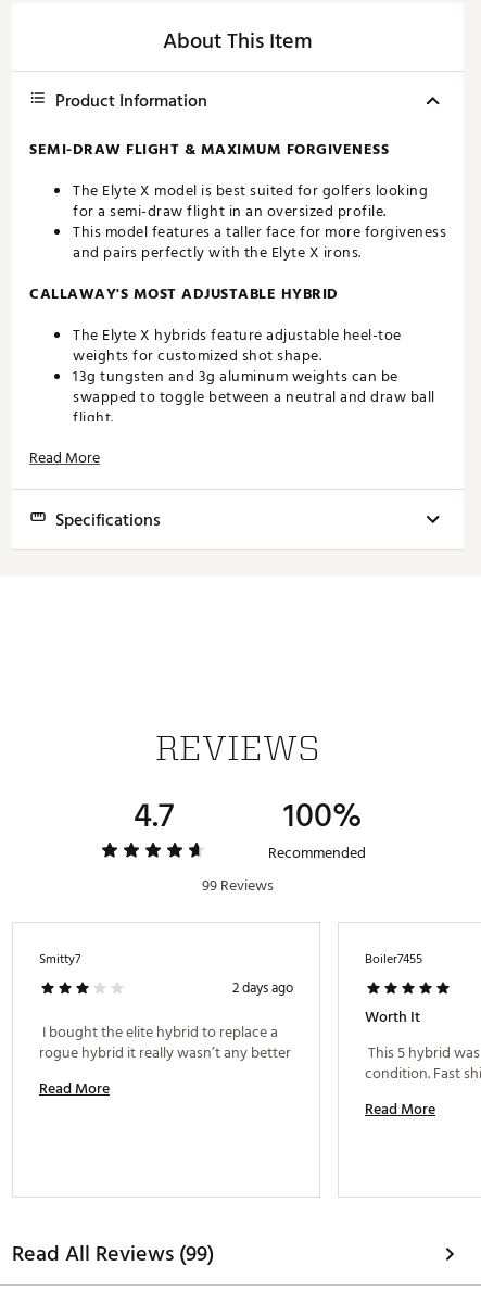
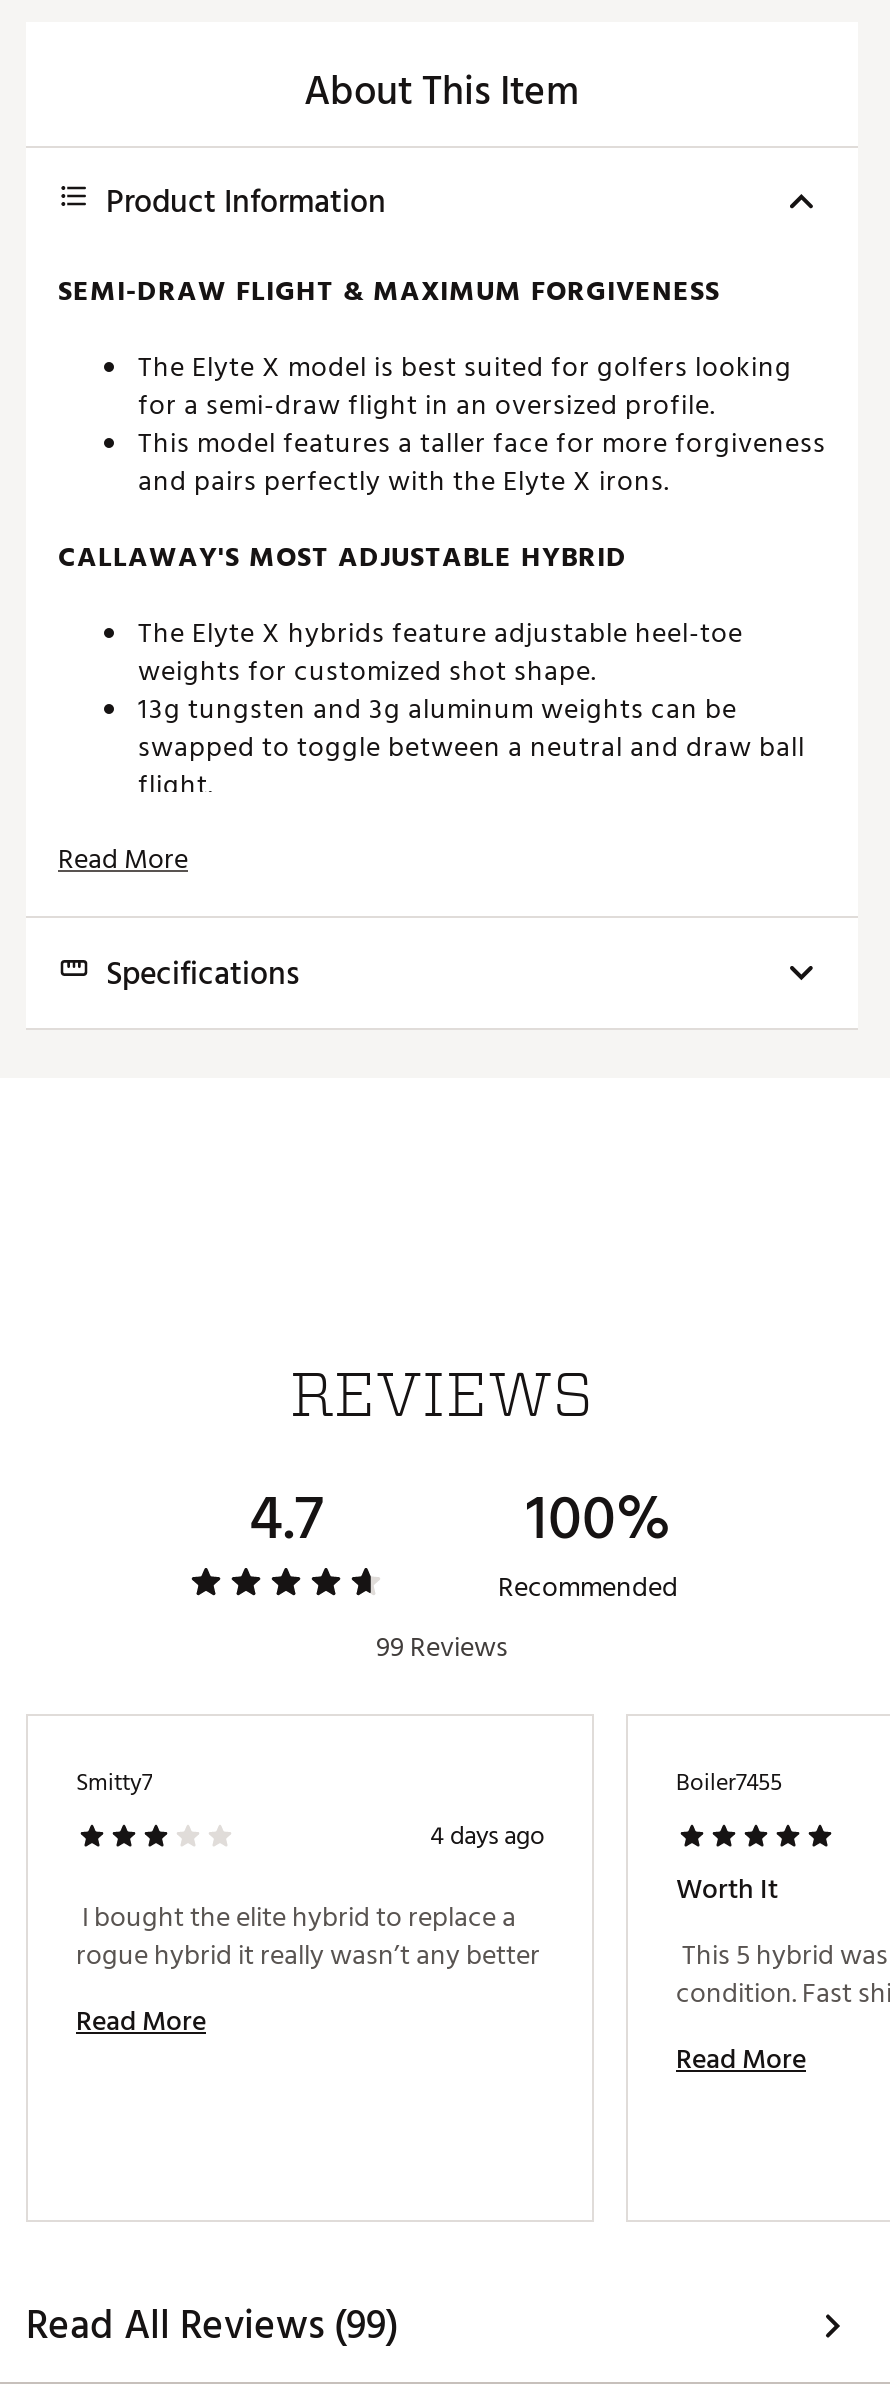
- 2 days ago
+ 4 days ago
